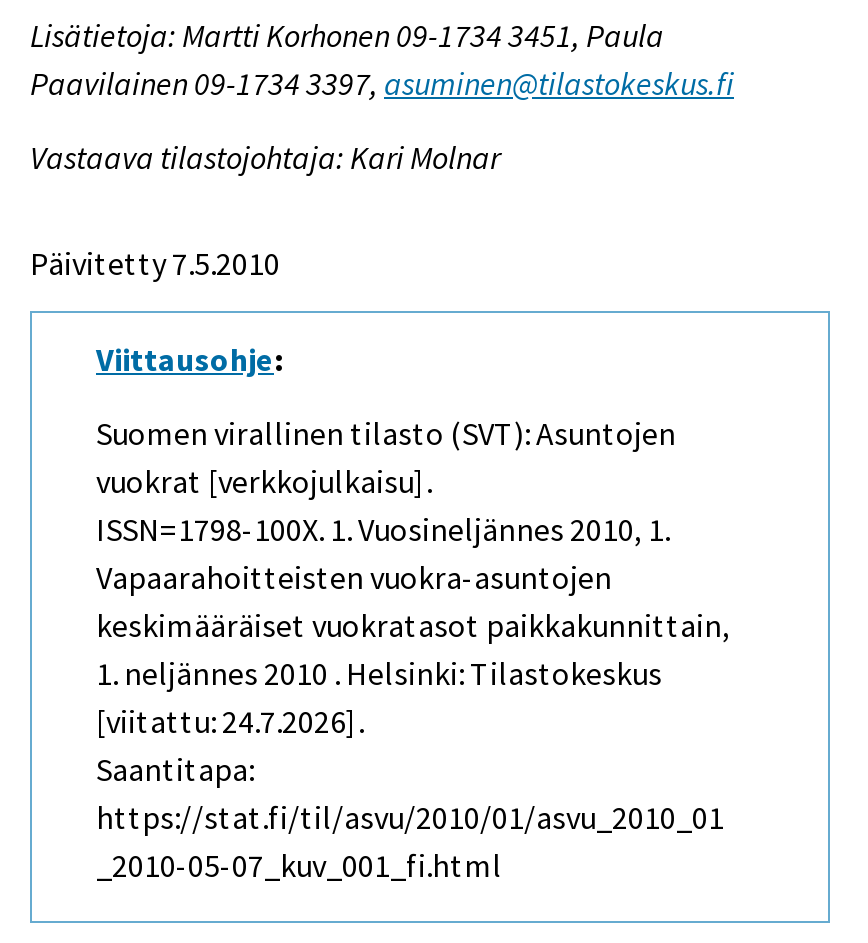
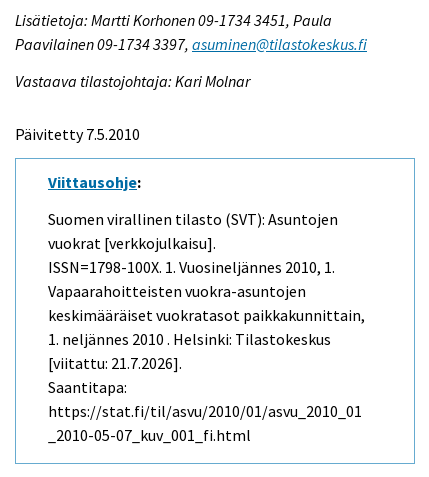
- [viitattu: 24.7.2026].
+ [viitattu: 21.7.2026].
